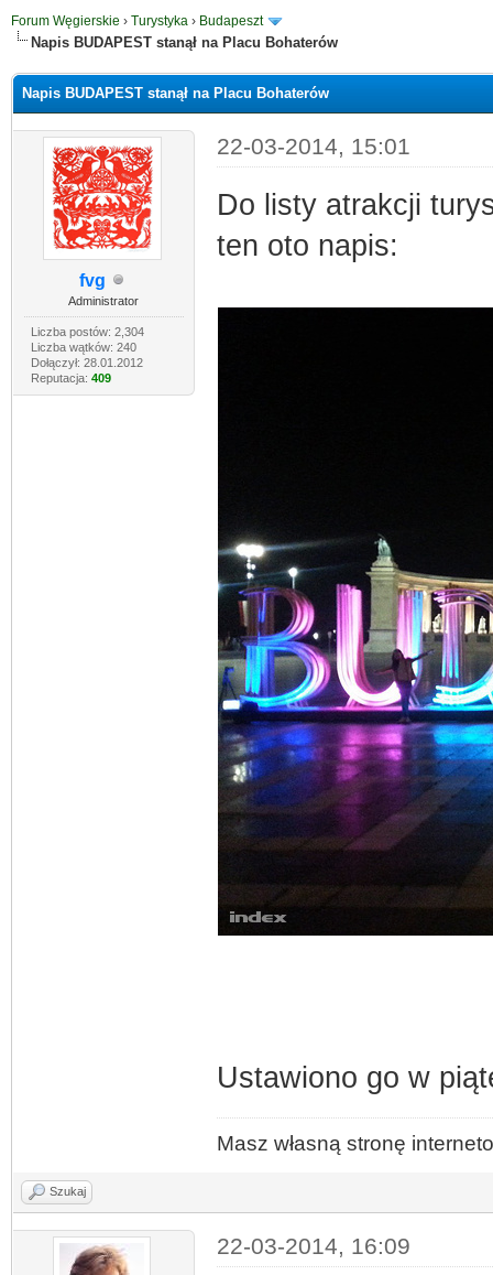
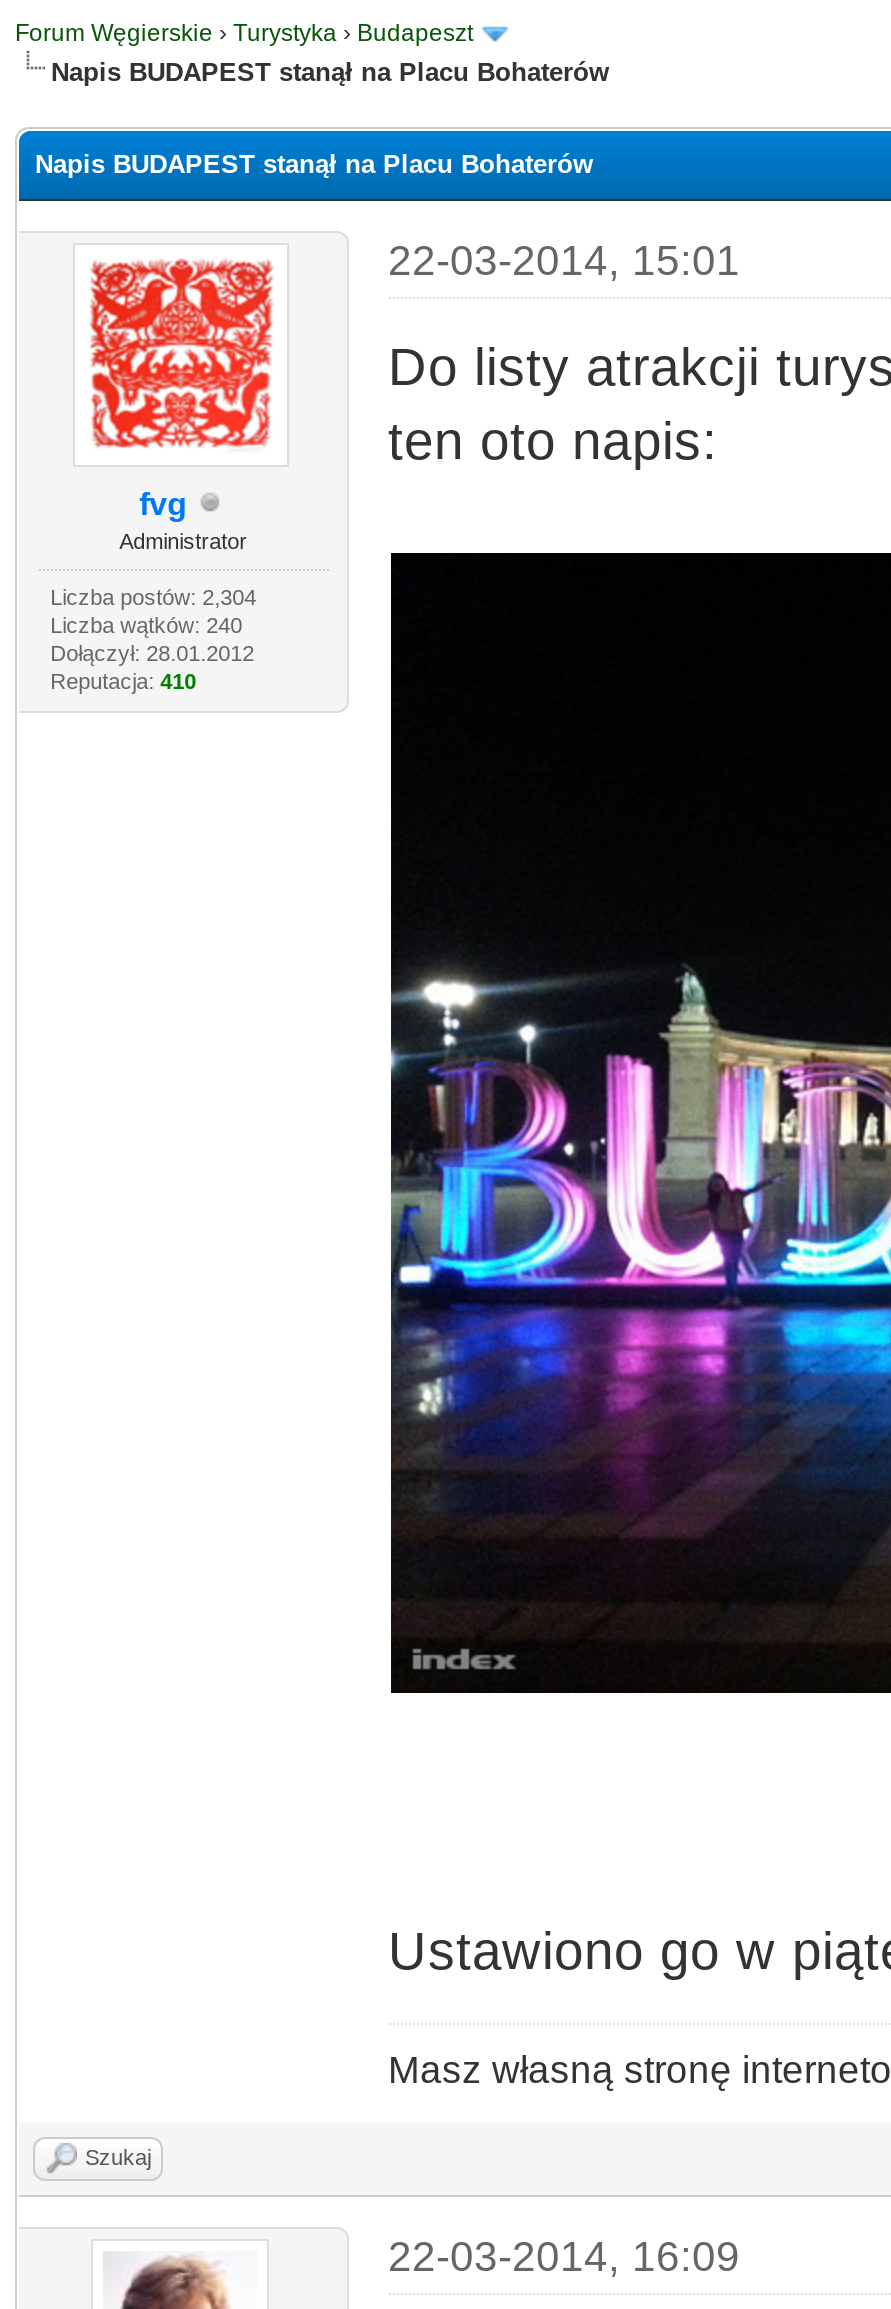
- Reputacja: 409
+ Reputacja: 410
